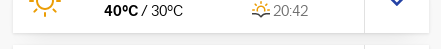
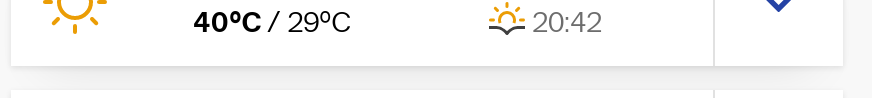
- 40°C / 30°C
+ 40°C / 29°C
